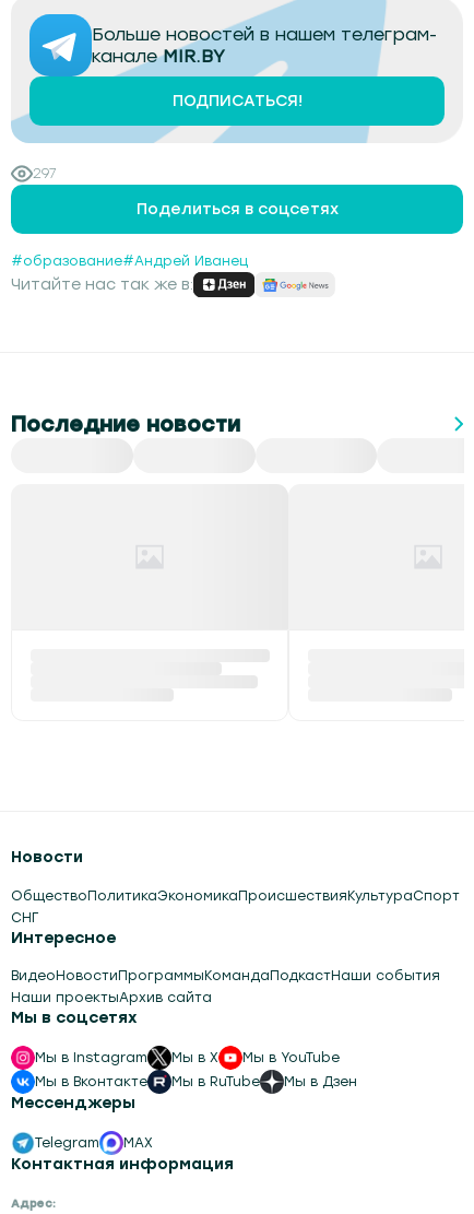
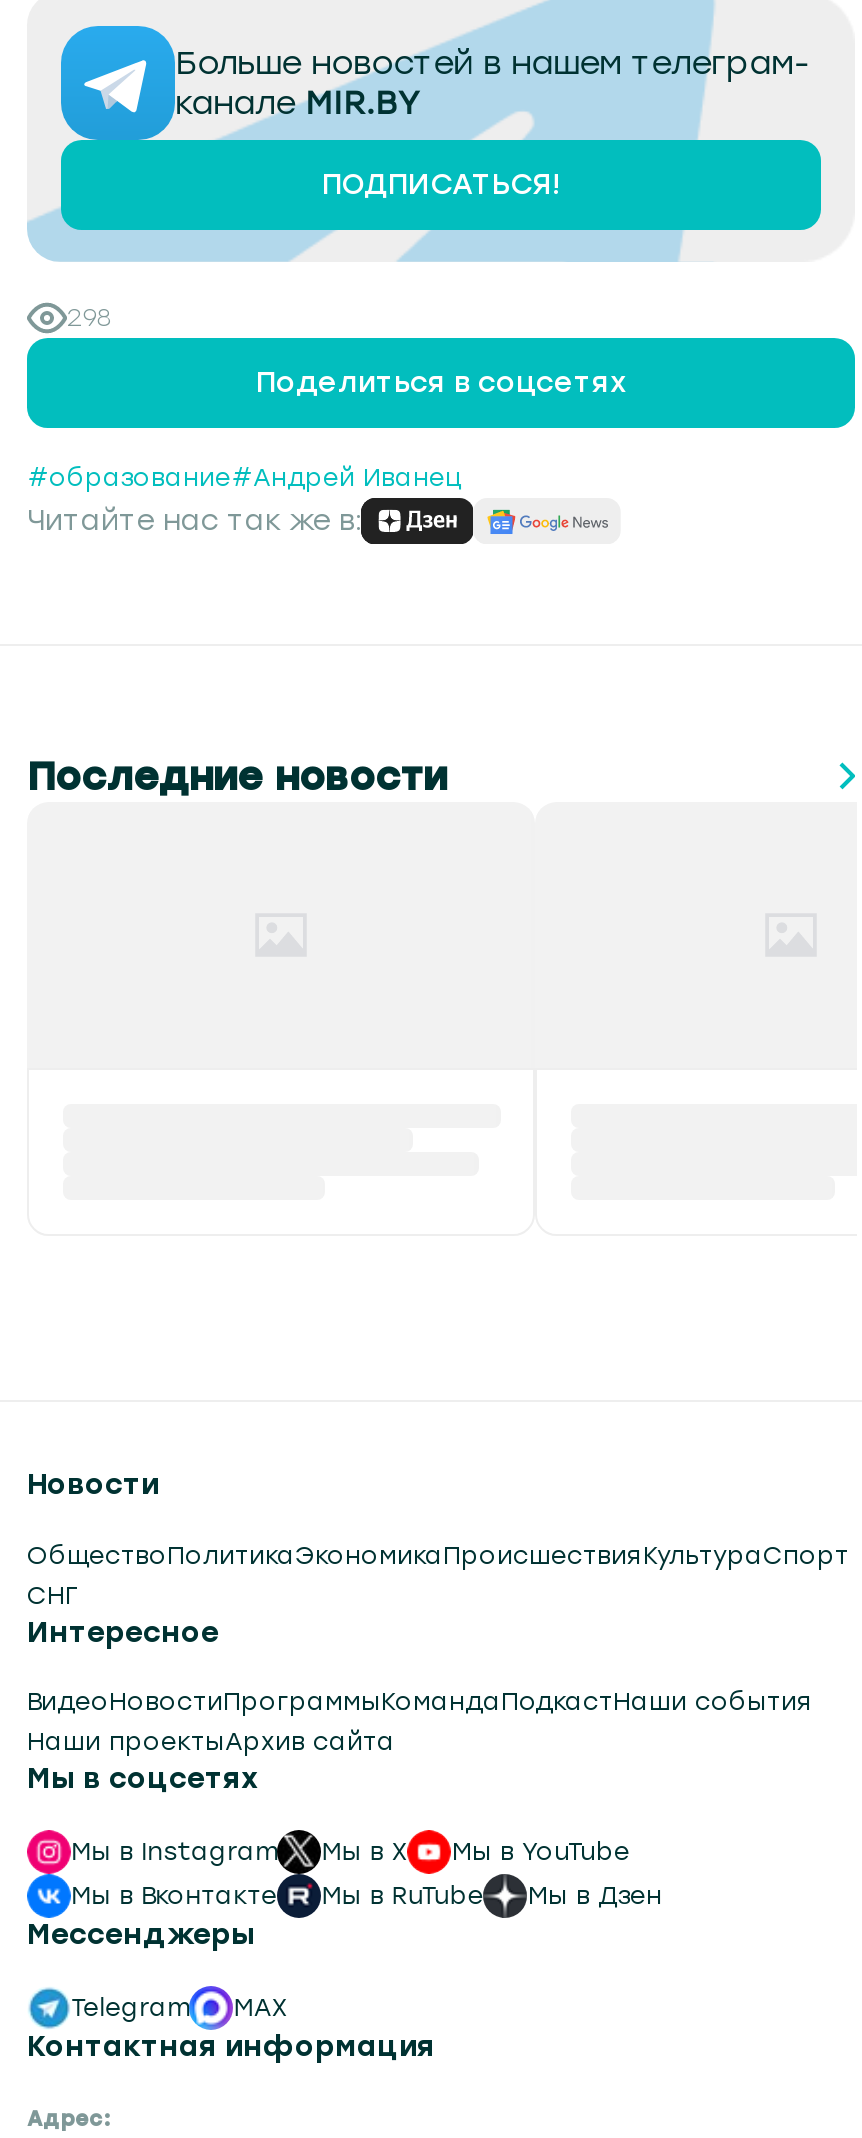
- 297
+ 298
